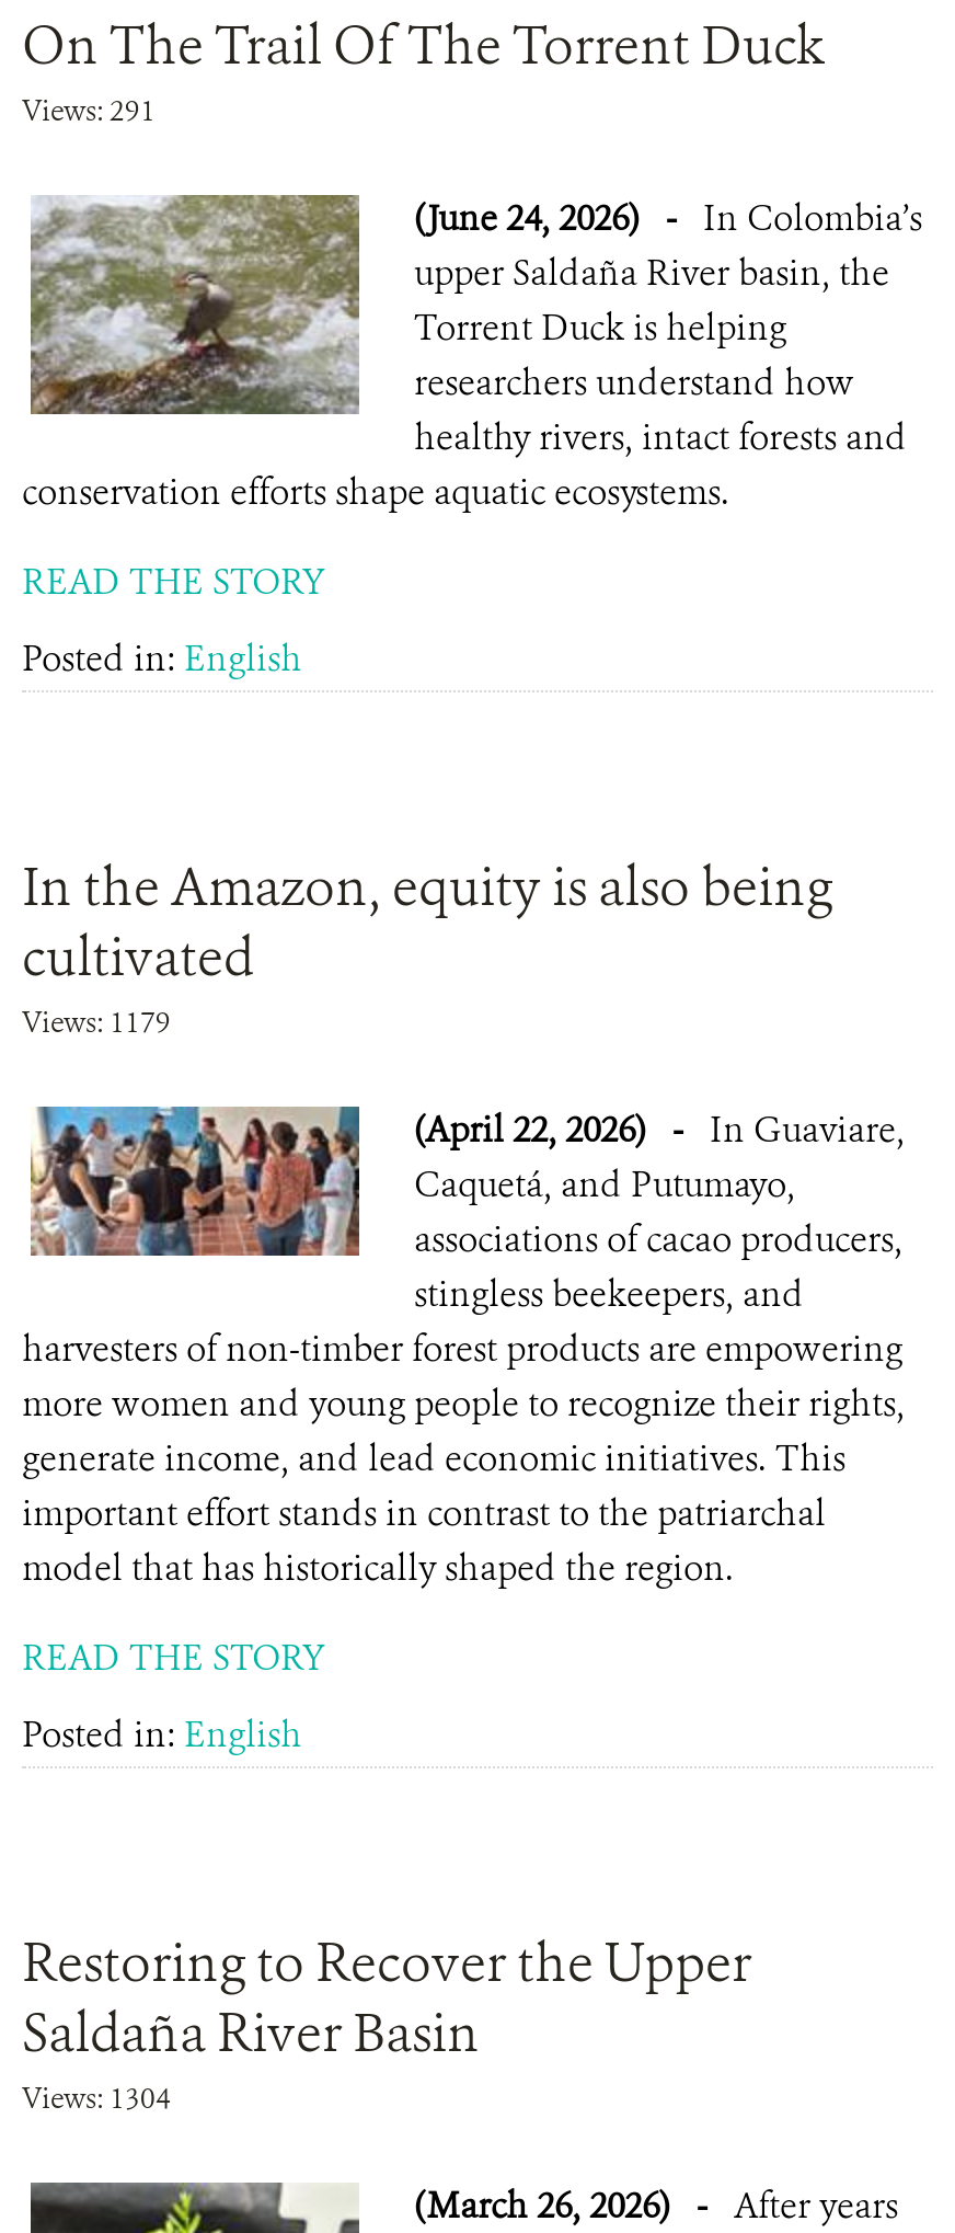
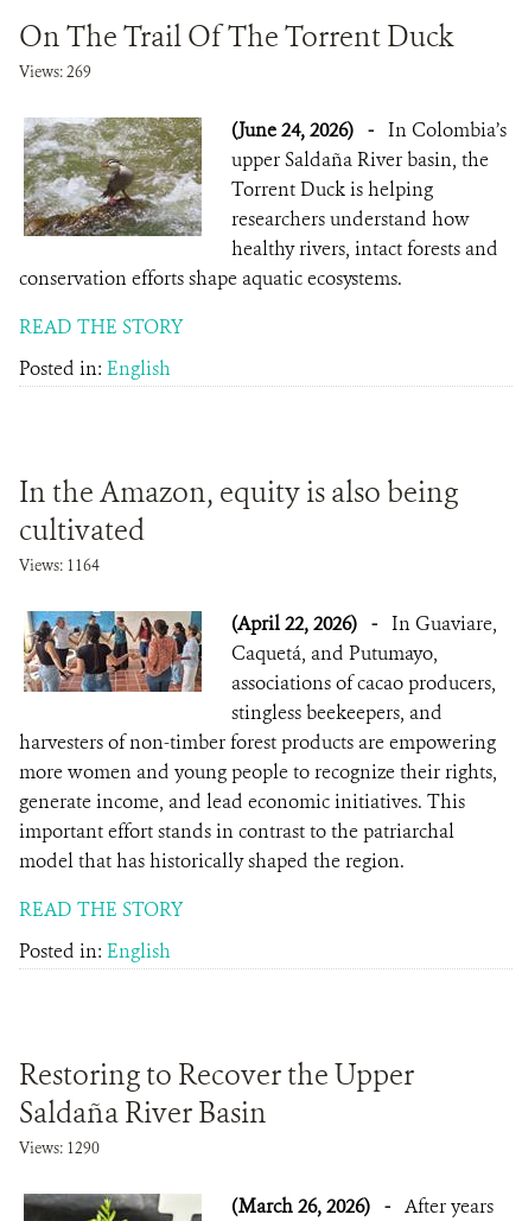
- Views: 291
+ Views: 269

- Views: 1179
+ Views: 1164

- Views: 1304
+ Views: 1290
